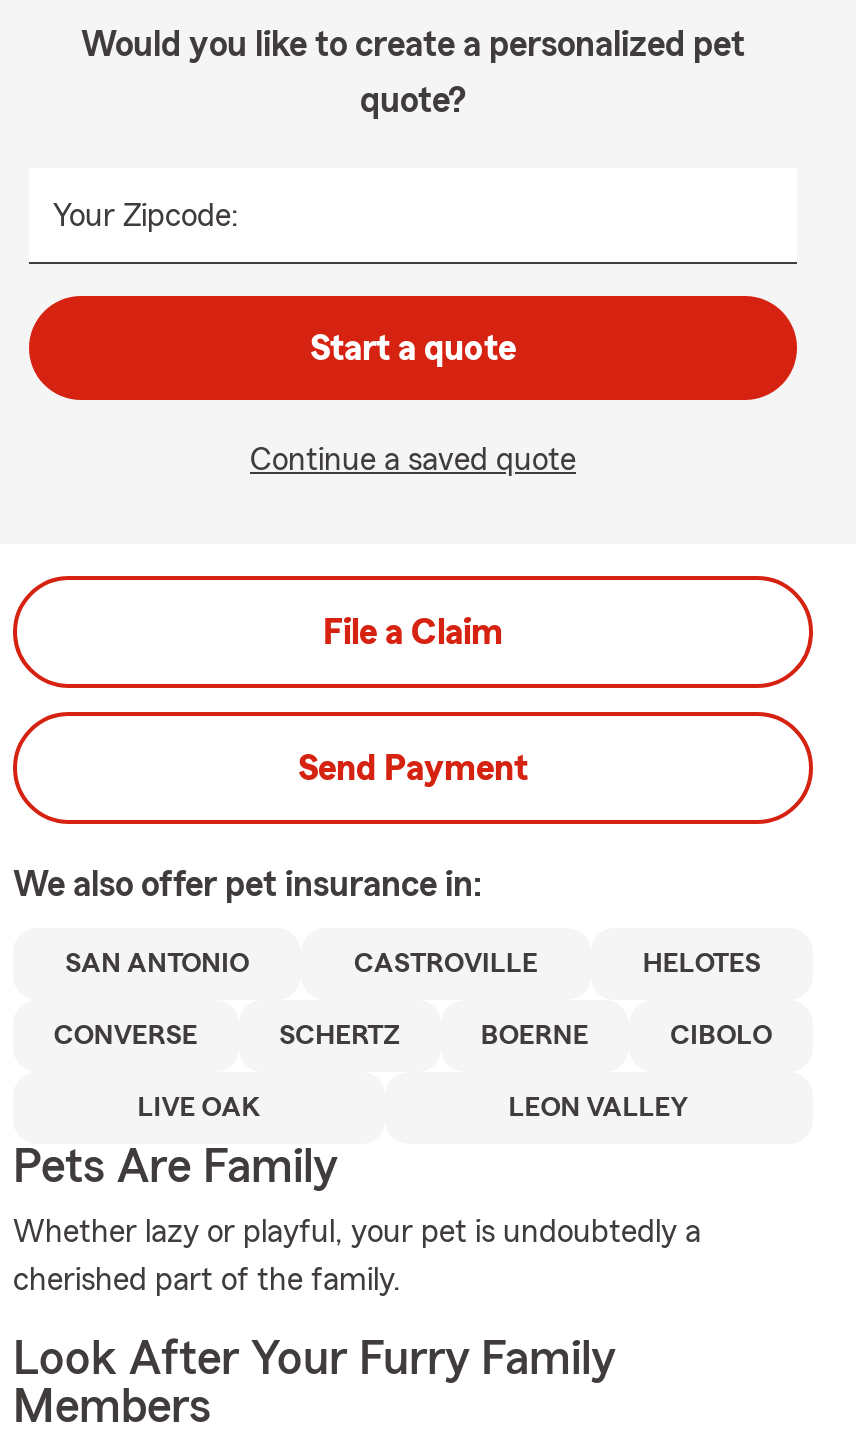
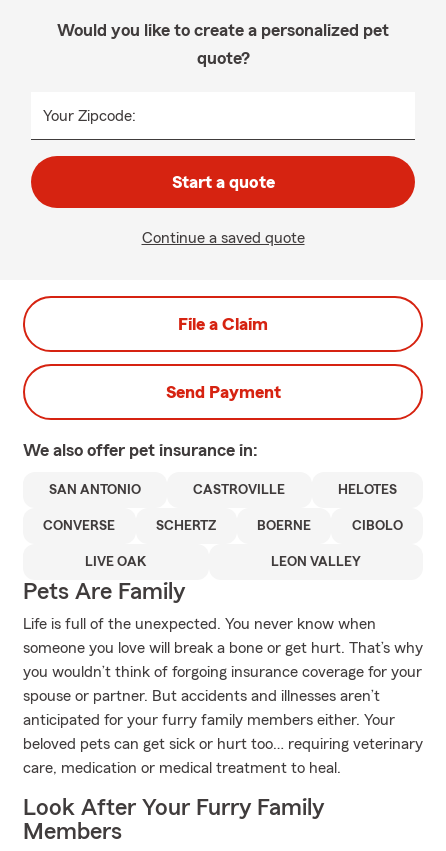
- Whether lazy or playful, your pet is undoubtedly a
- cherished part of the family.
+ Life is full of the unexpected. You never know when
+ someone you love will break a bone or get hurt. That’s why
+ you wouldn’t think of forgoing insurance coverage for your
+ spouse or partner. But accidents and illnesses aren’t
+ anticipated for your furry family members either. Your
+ beloved pets can get sick or hurt too… requiring veterinary
+ care, medication or medical treatment to heal.
